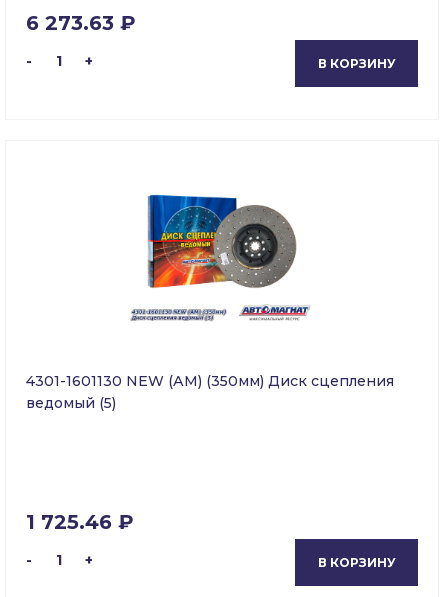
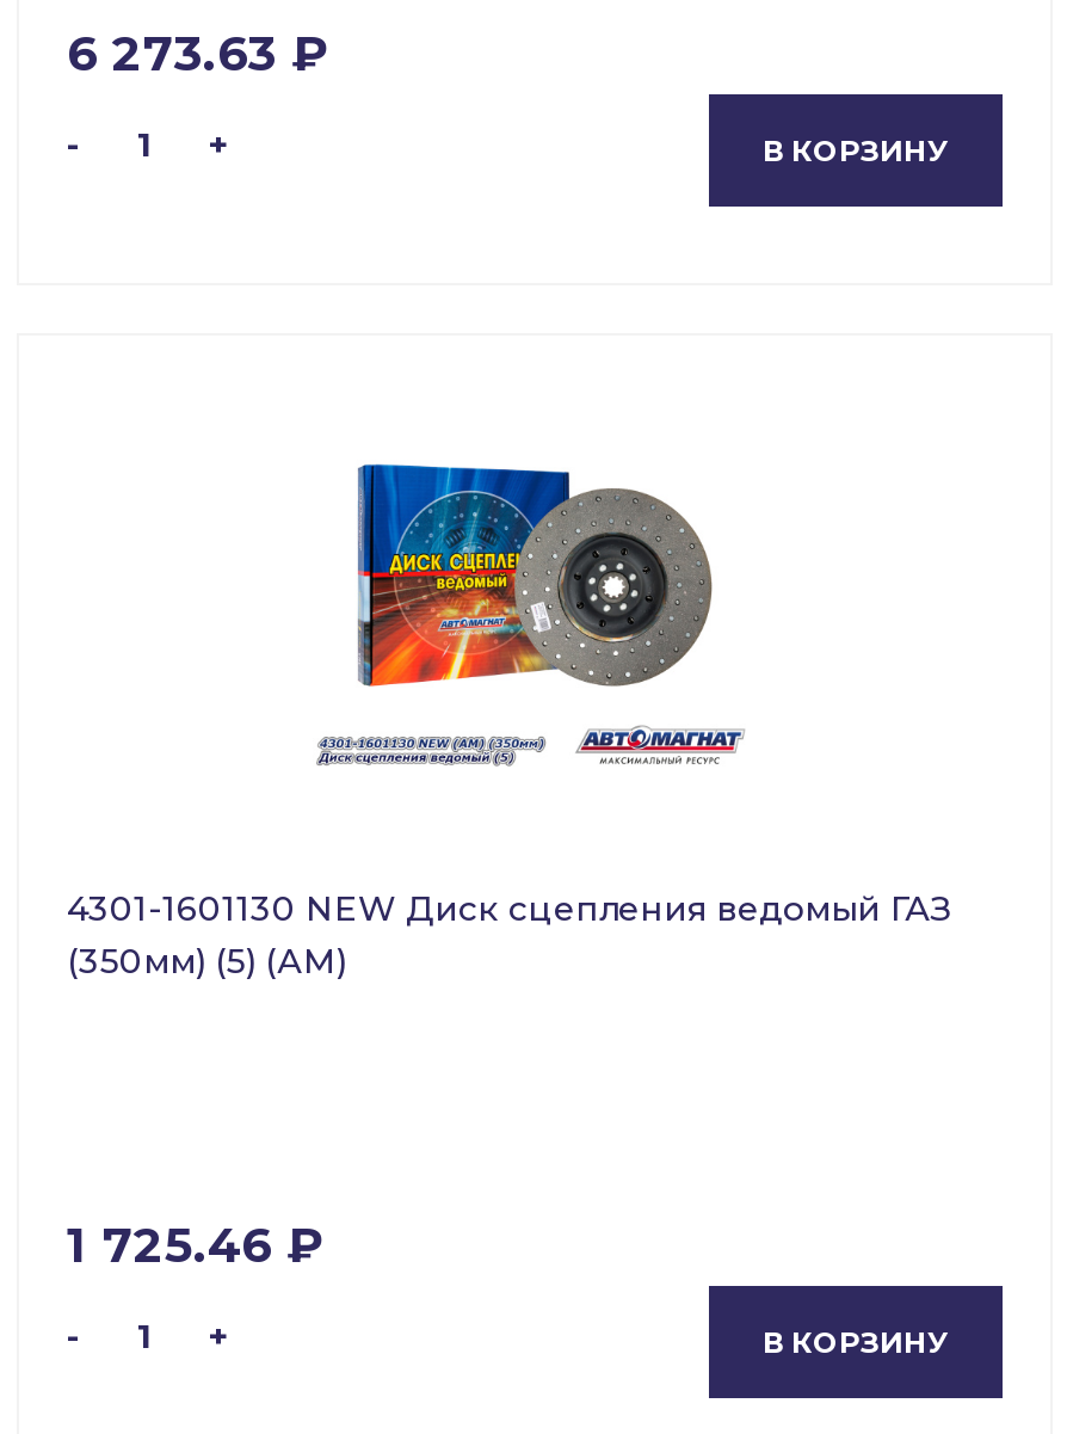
- 4301-1601130 NEW (АМ) (350мм) Диск сцепления
- ведомый (5)
+ 4301-1601130 NEW Диск сцепления ведомый ГАЗ
+ (350мм) (5) (АМ)
